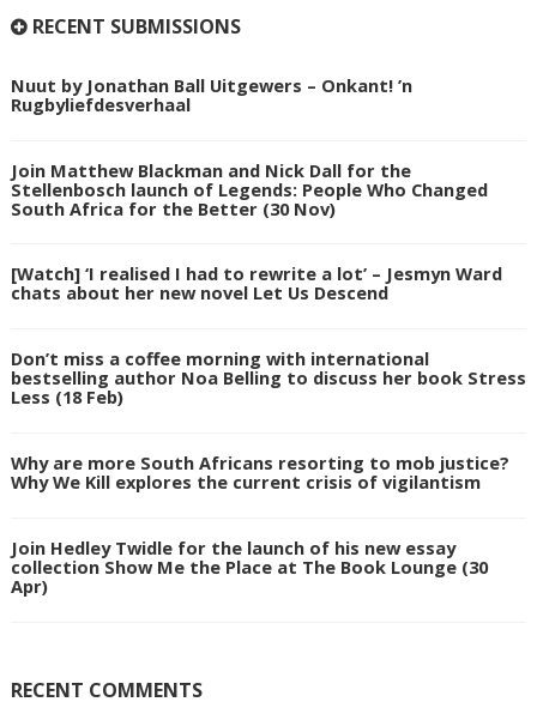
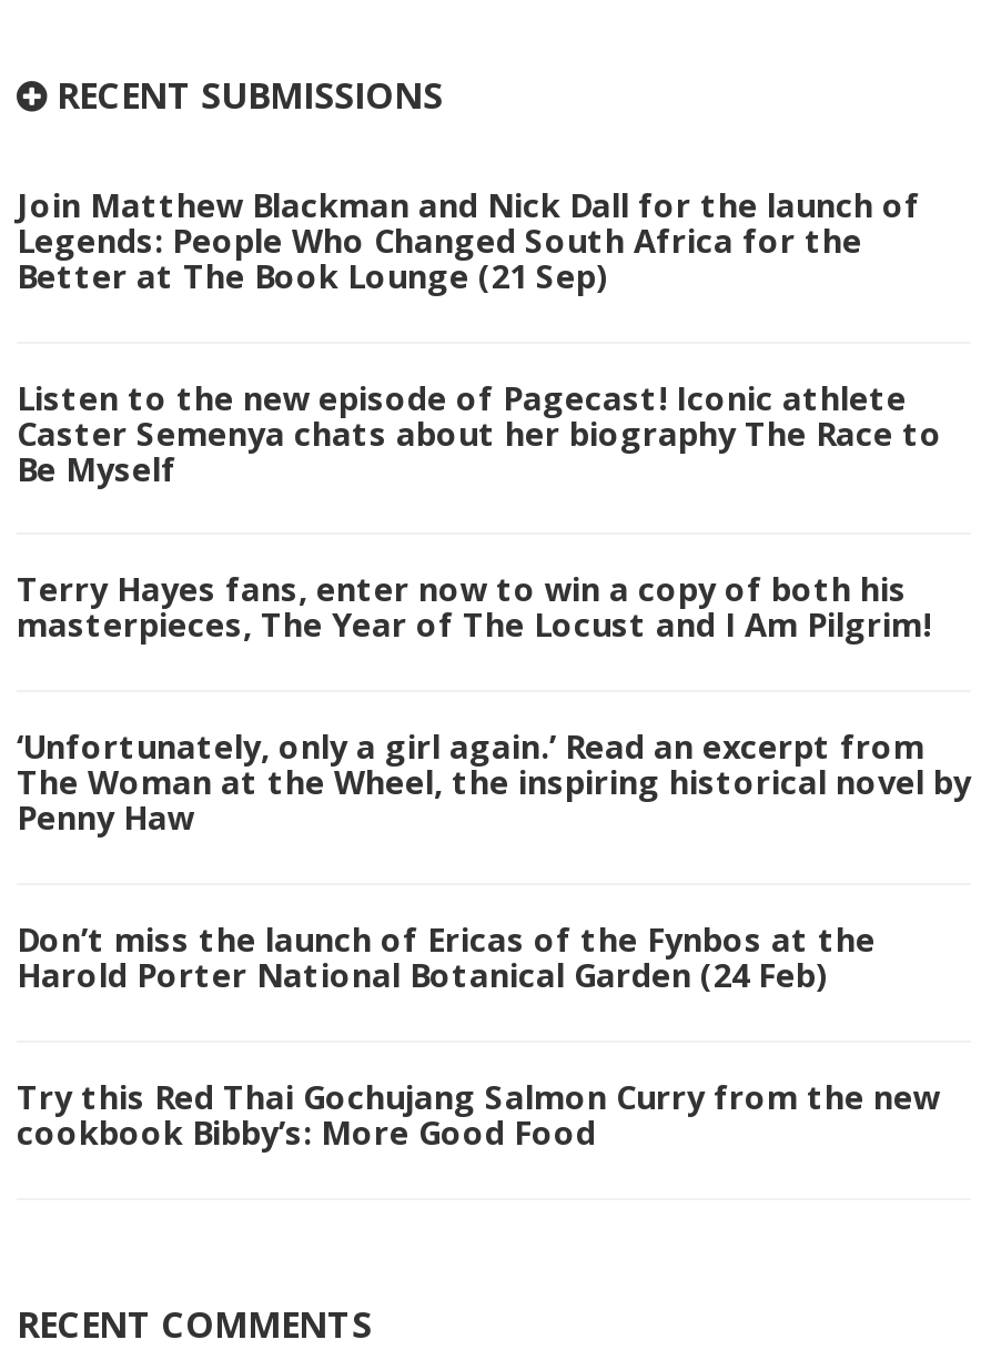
- Nuut by Jonathan Ball Uitgewers – Onkant! ’n
- Rugbyliefdesverhaal
+ Join Matthew Blackman and Nick Dall for the launch of
+ Legends: People Who Changed South Africa for the
+ Better at The Book Lounge (21 Sep)

- Join Matthew Blackman and Nick Dall for the
- Stellenbosch launch of Legends: People Who Changed
- South Africa for the Better (30 Nov)
+ Listen to the new episode of Pagecast! Iconic athlete
+ Caster Semenya chats about her biography The Race to
+ Be Myself

- [Watch] ‘I realised I had to rewrite a lot’ – Jesmyn Ward
- chats about her new novel Let Us Descend
+ Terry Hayes fans, enter now to win a copy of both his
+ masterpieces, The Year of The Locust and I Am Pilgrim!

- Don’t miss a coffee morning with international
- bestselling author Noa Belling to discuss her book Stress
- Less (18 Feb)
+ ‘Unfortunately, only a girl again.’ Read an excerpt from
+ The Woman at the Wheel, the inspiring historical novel by
+ Penny Haw

- Why are more South Africans resorting to mob justice?
- Why We Kill explores the current crisis of vigilantism
+ Don’t miss the launch of Ericas of the Fynbos at the
+ Harold Porter National Botanical Garden (24 Feb)

- Join Hedley Twidle for the launch of his new essay
- collection Show Me the Place at The Book Lounge (30
- Apr)
+ Try this Red Thai Gochujang Salmon Curry from the new
+ cookbook Bibby’s: More Good Food
